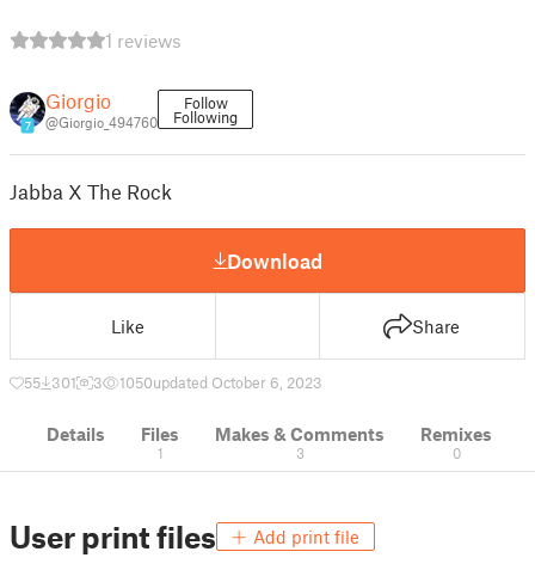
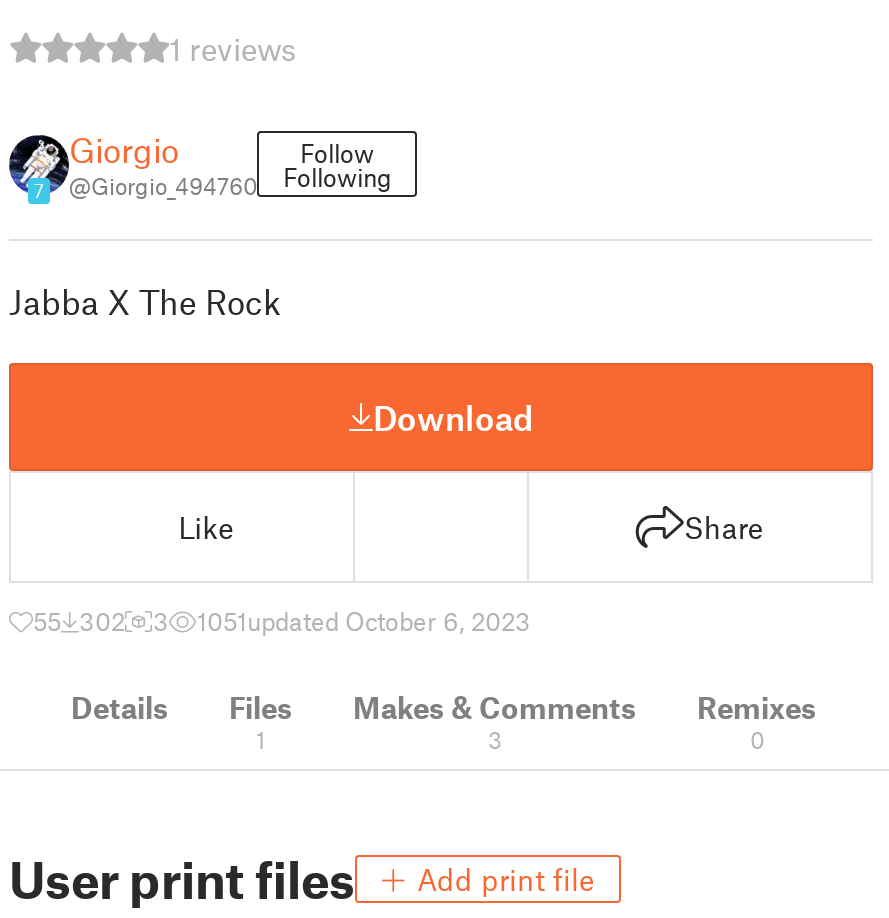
- 55 301
+ 55 302

- 1050updated October 6, 2023
+ 1051updated October 6, 2023
